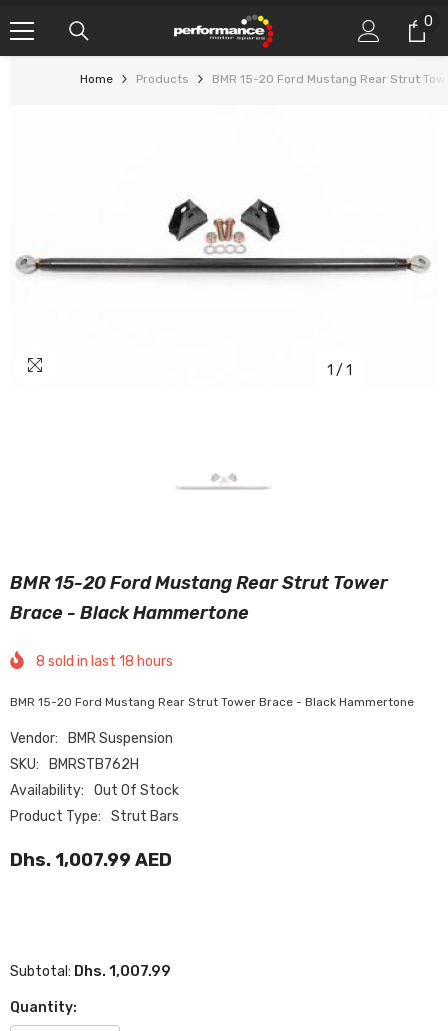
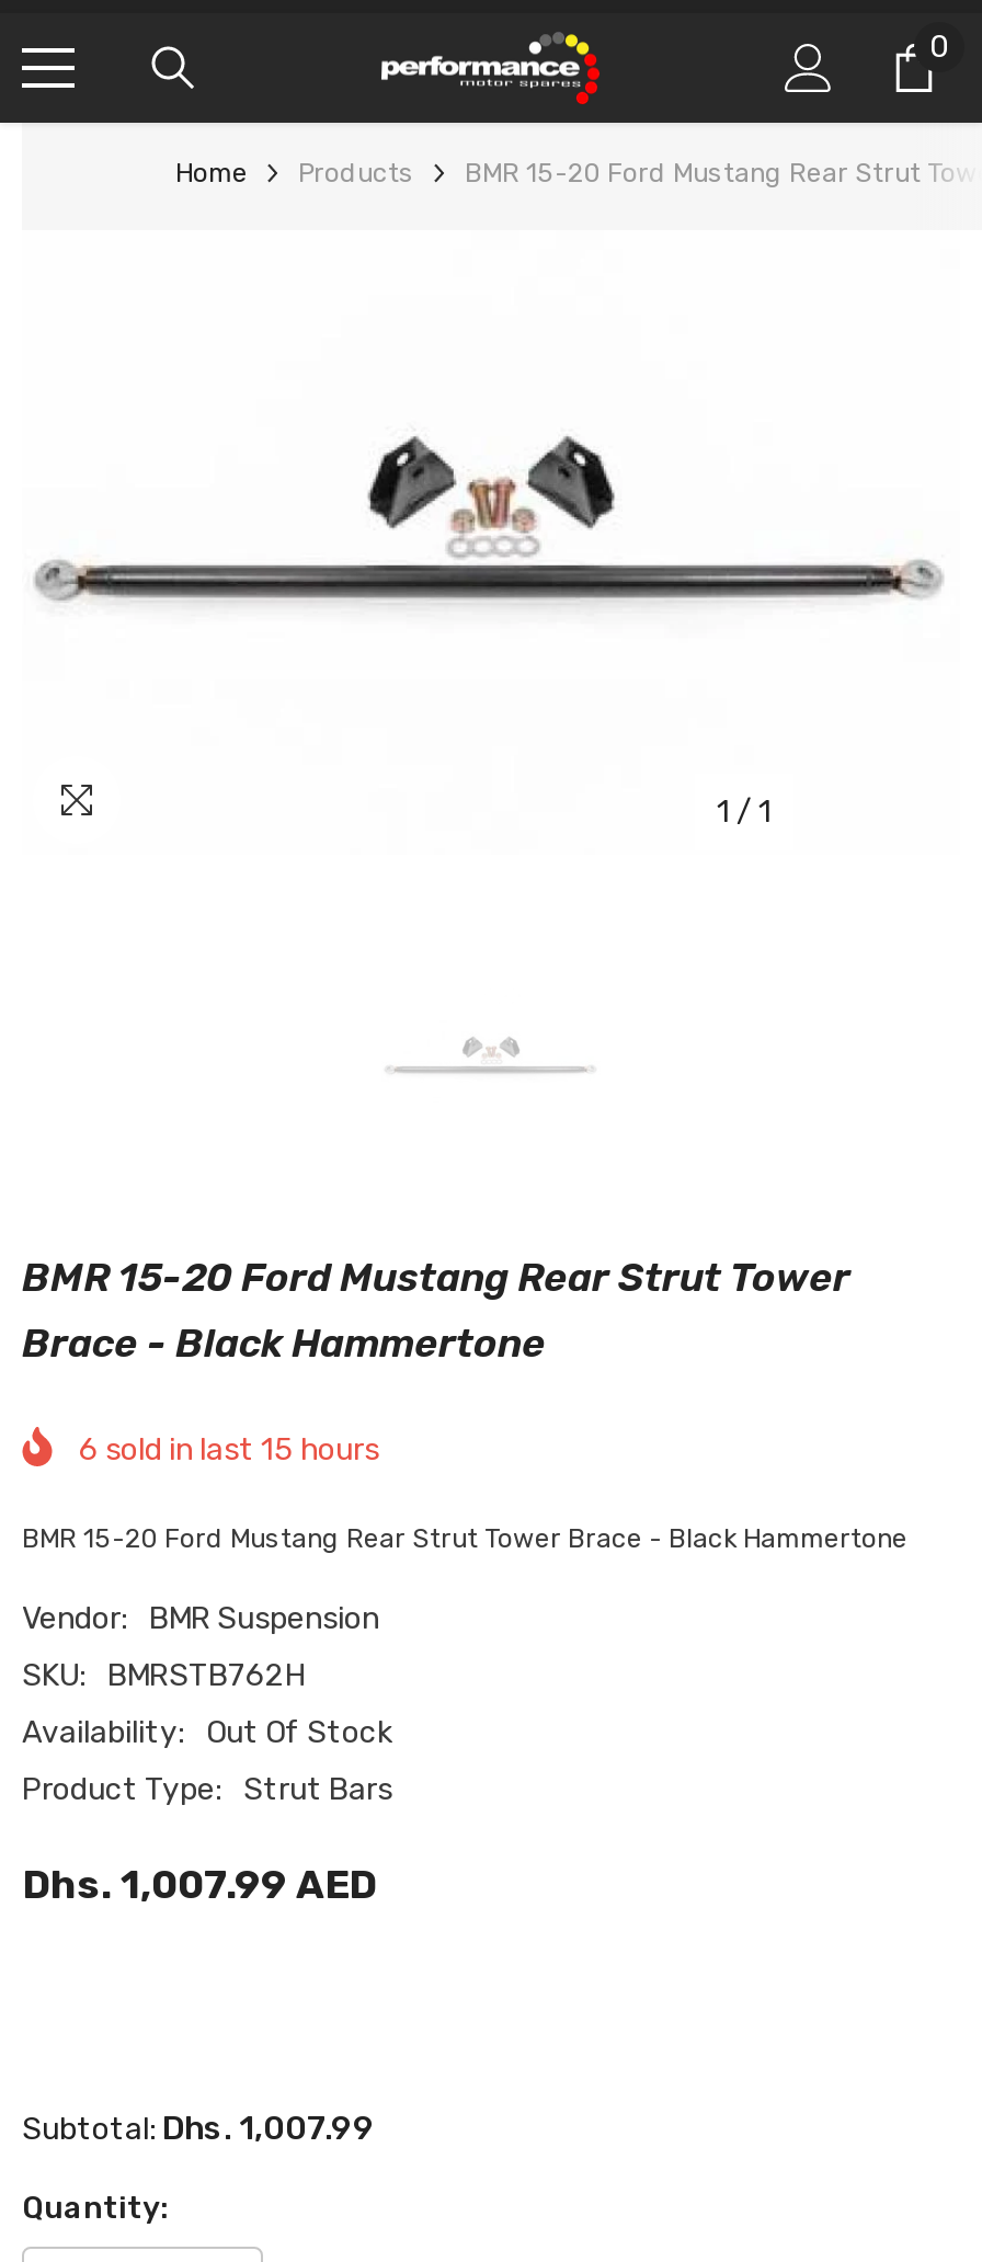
- 8 sold in last 18 hours
+ 6 sold in last 15 hours
